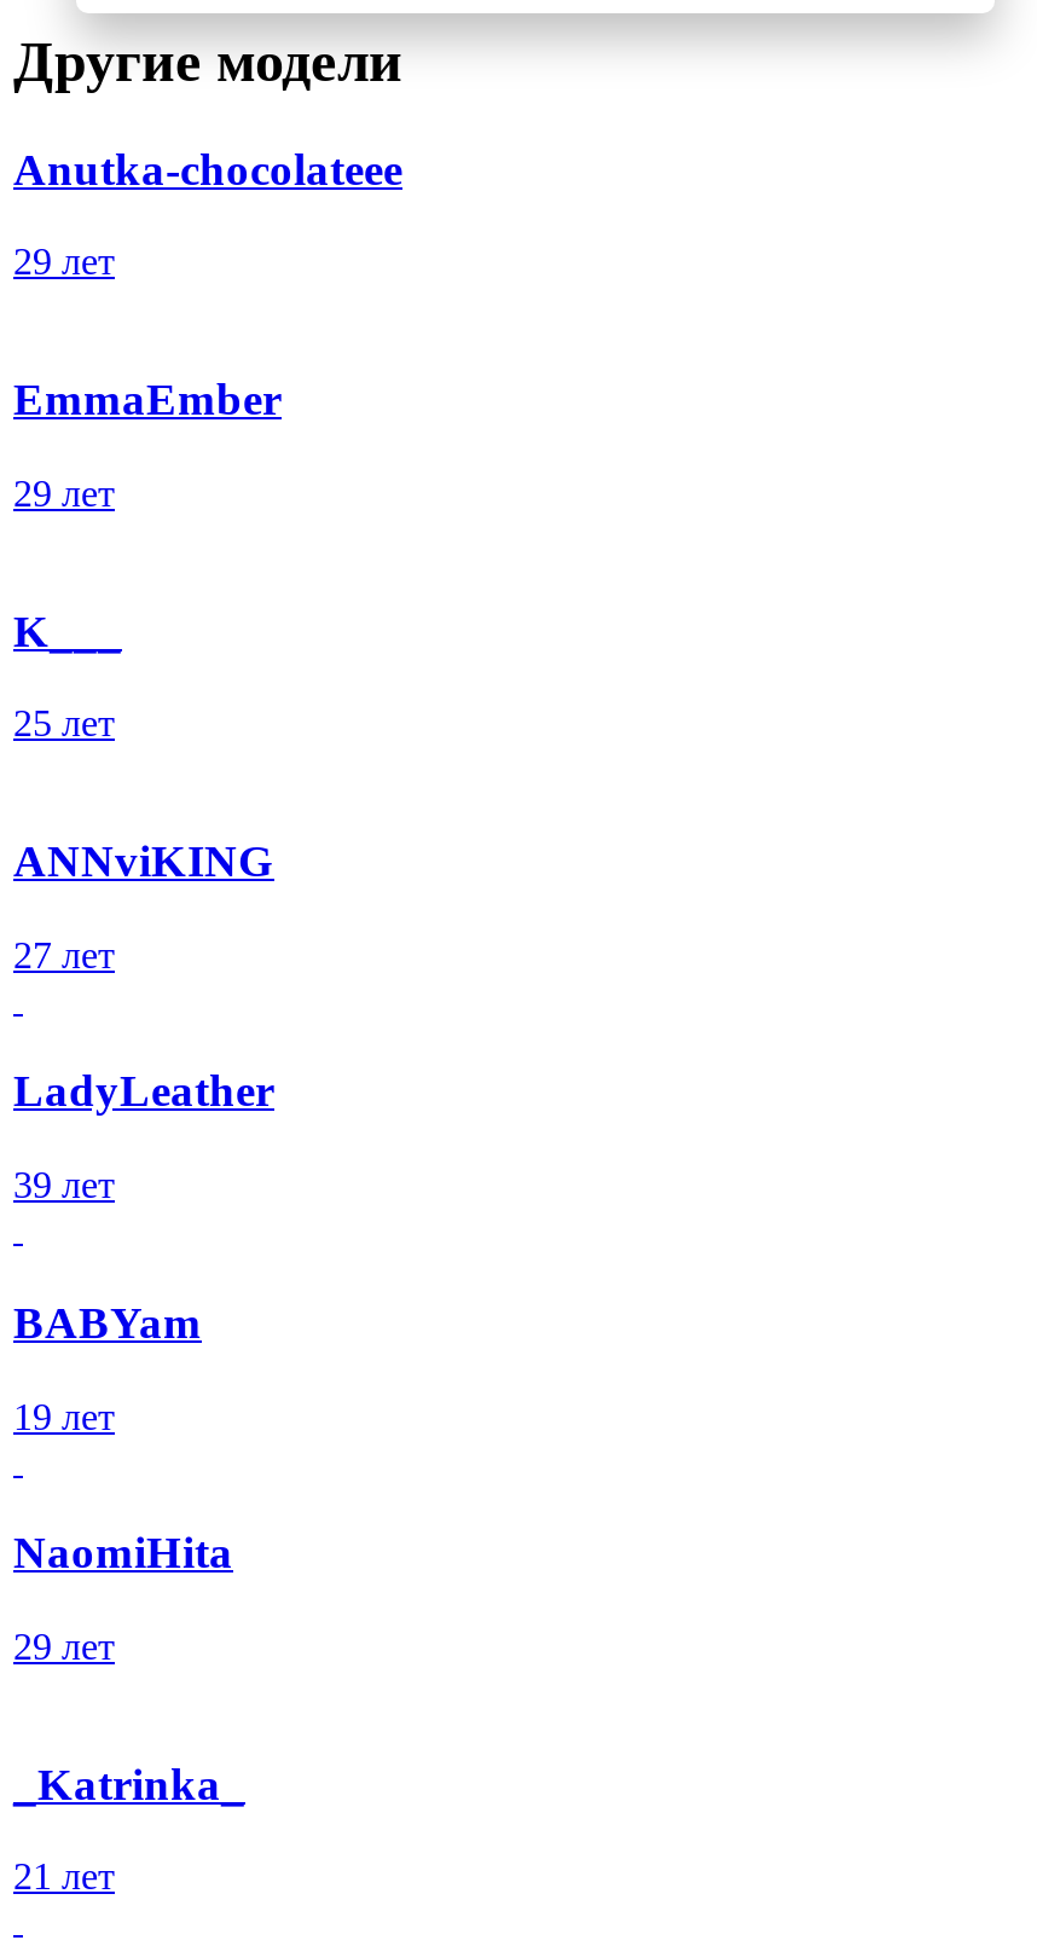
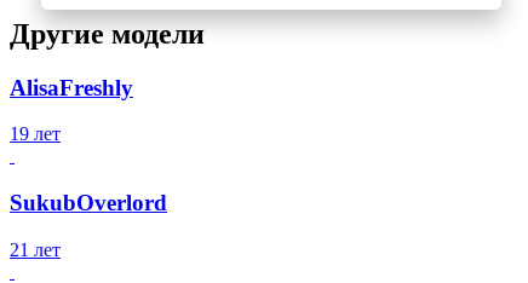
- Anutka-chocolateee
- 29 лет
- EmmaEmber
- 29 лет
- K___
- 25 лет
- ANNviKING
- 27 лет
- LadyLeather
- 39 лет
- BABYam
+ AlisaFreshly

- NaomiHita
- 29 лет
- _Katrinka_
+ SukubOverlord
